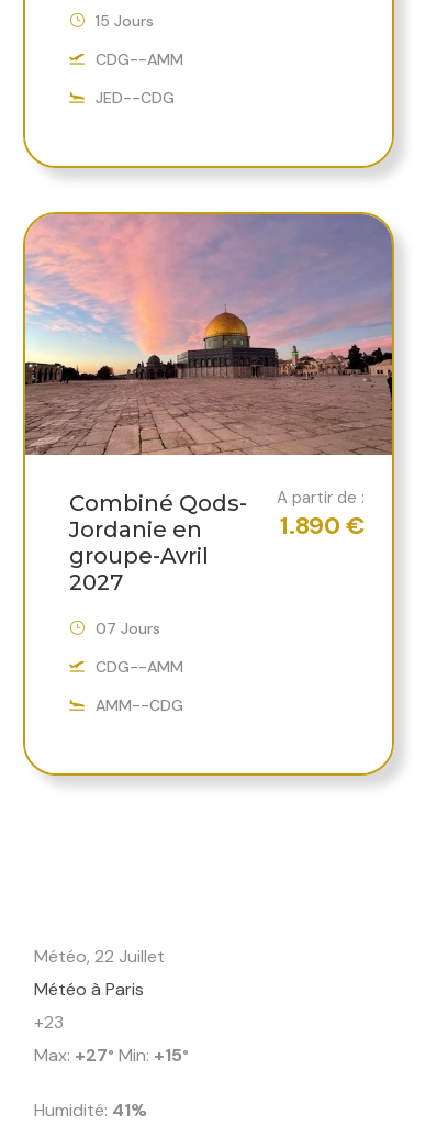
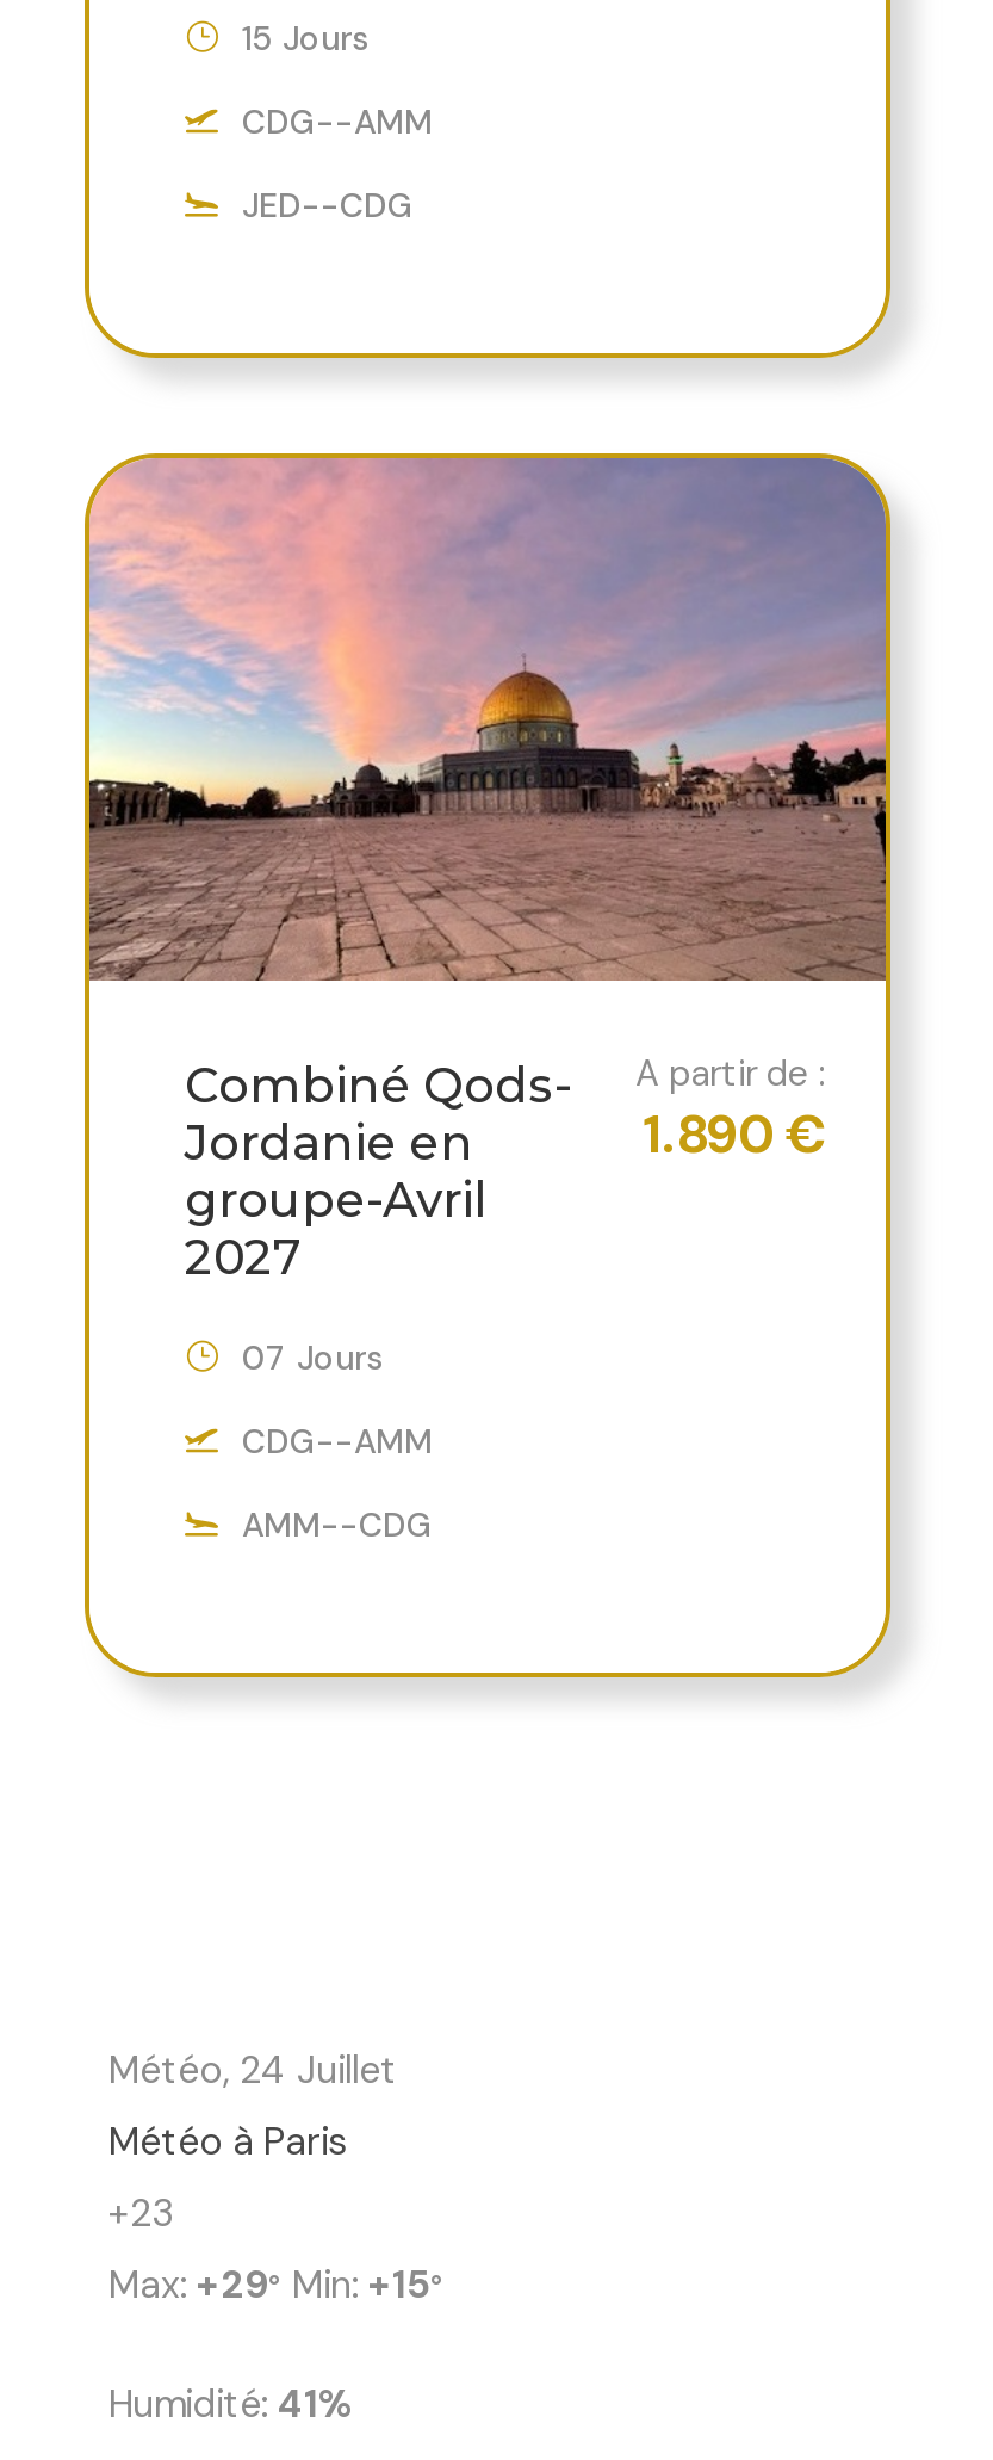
- Météo, 22 Juillet
+ Météo, 24 Juillet

- Max: +27 ° Min: +15°
+ Max: +29 ° Min: +15°
